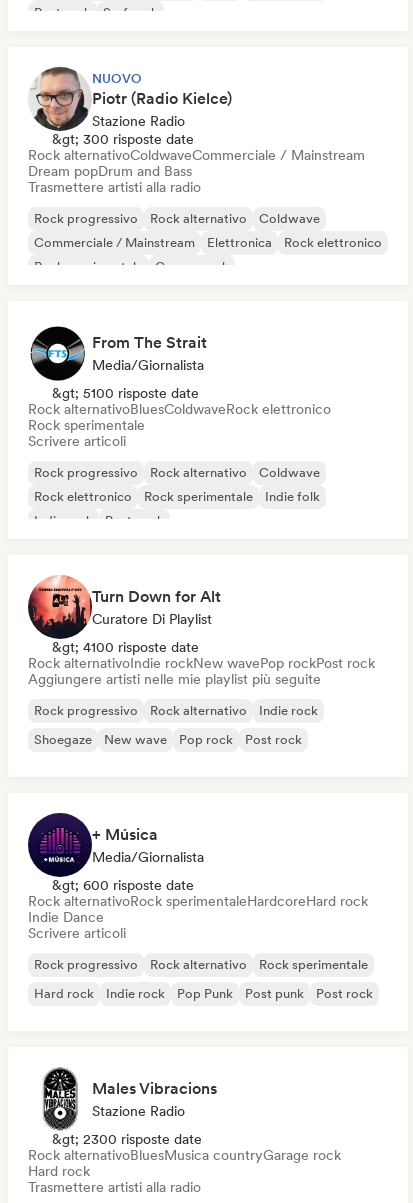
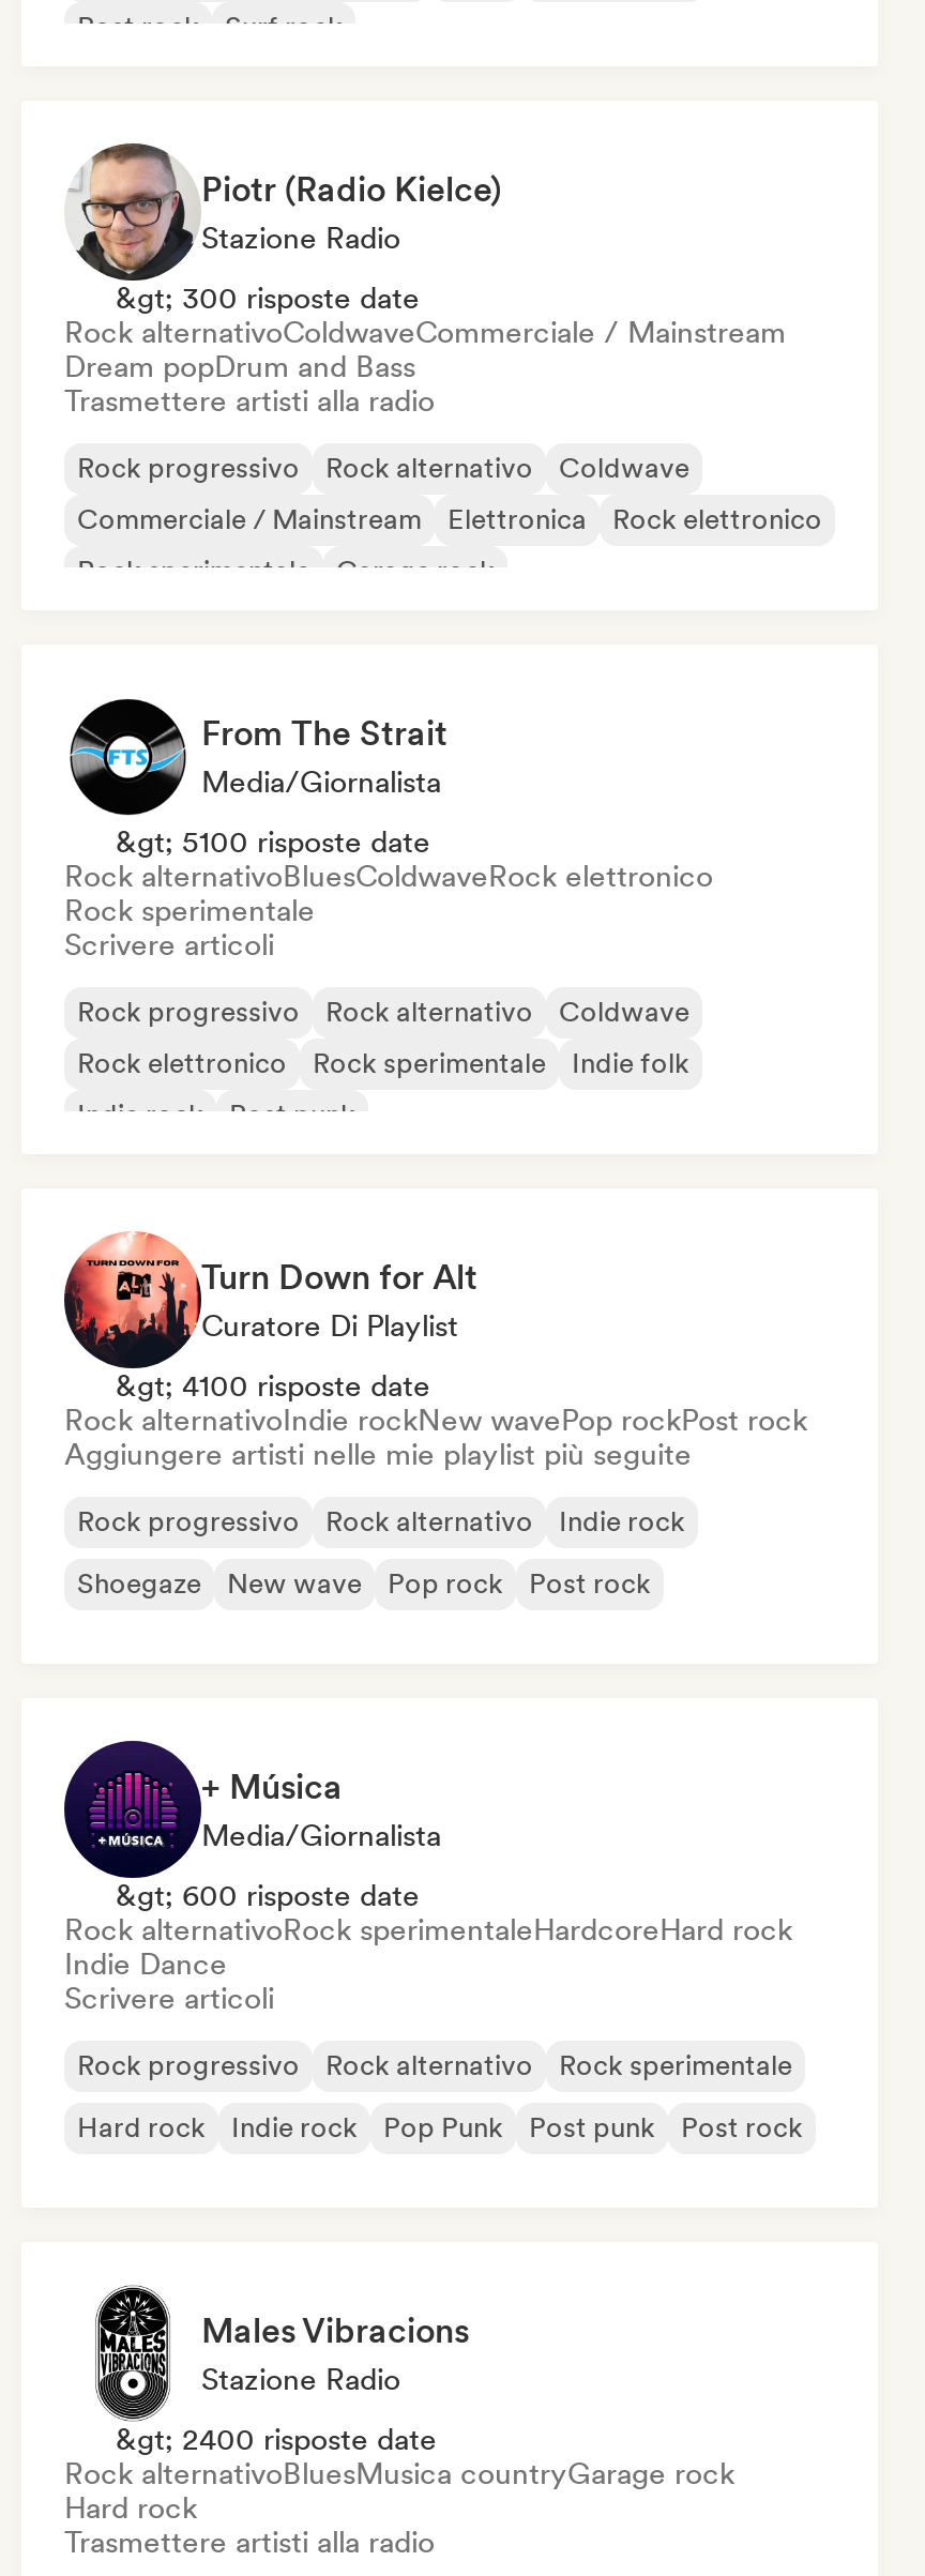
- NUOVO

- &gt; 2300 risposte date
+ &gt; 2400 risposte date
